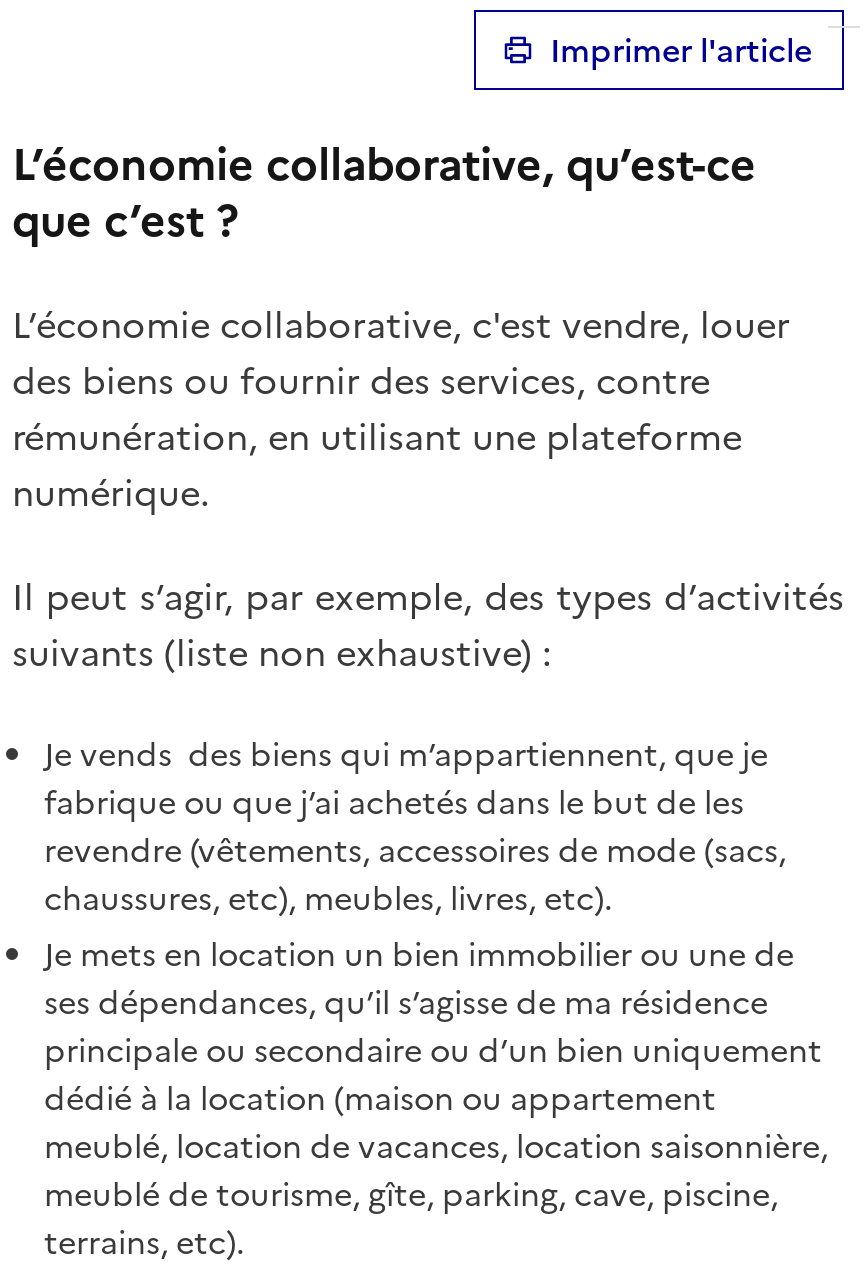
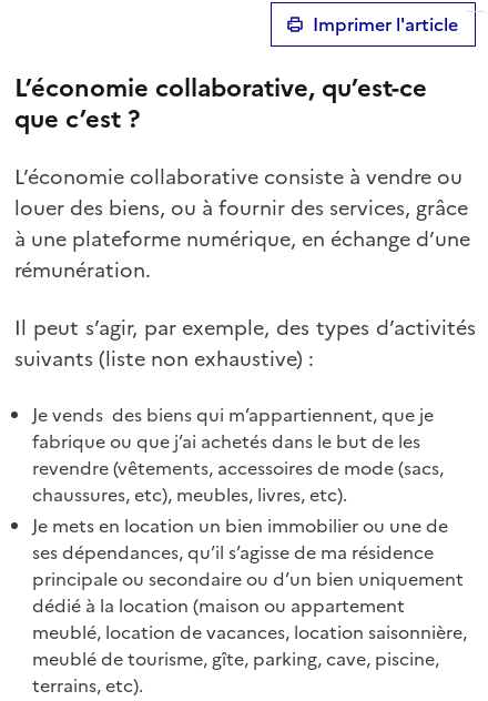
- L’économie collaborative, c'est vendre, louer
- des biens ou fournir des services, contre
- rémunération, en utilisant une plateforme
- numérique.
+ L’économie collaborative consiste à vendre ou
+ louer des biens, ou à fournir des services, grâce
+ à une plateforme numérique, en échange d’une
+ rémunération.
